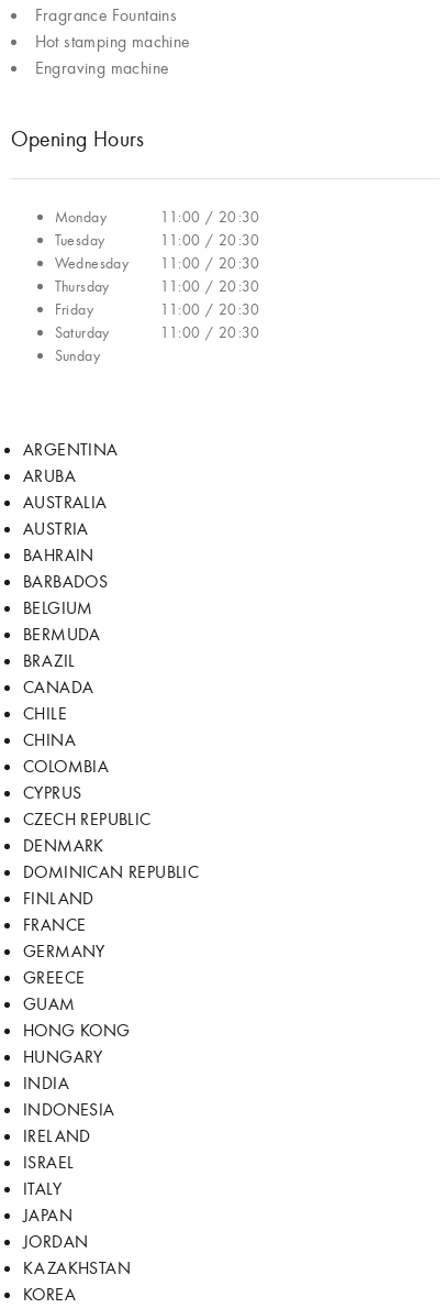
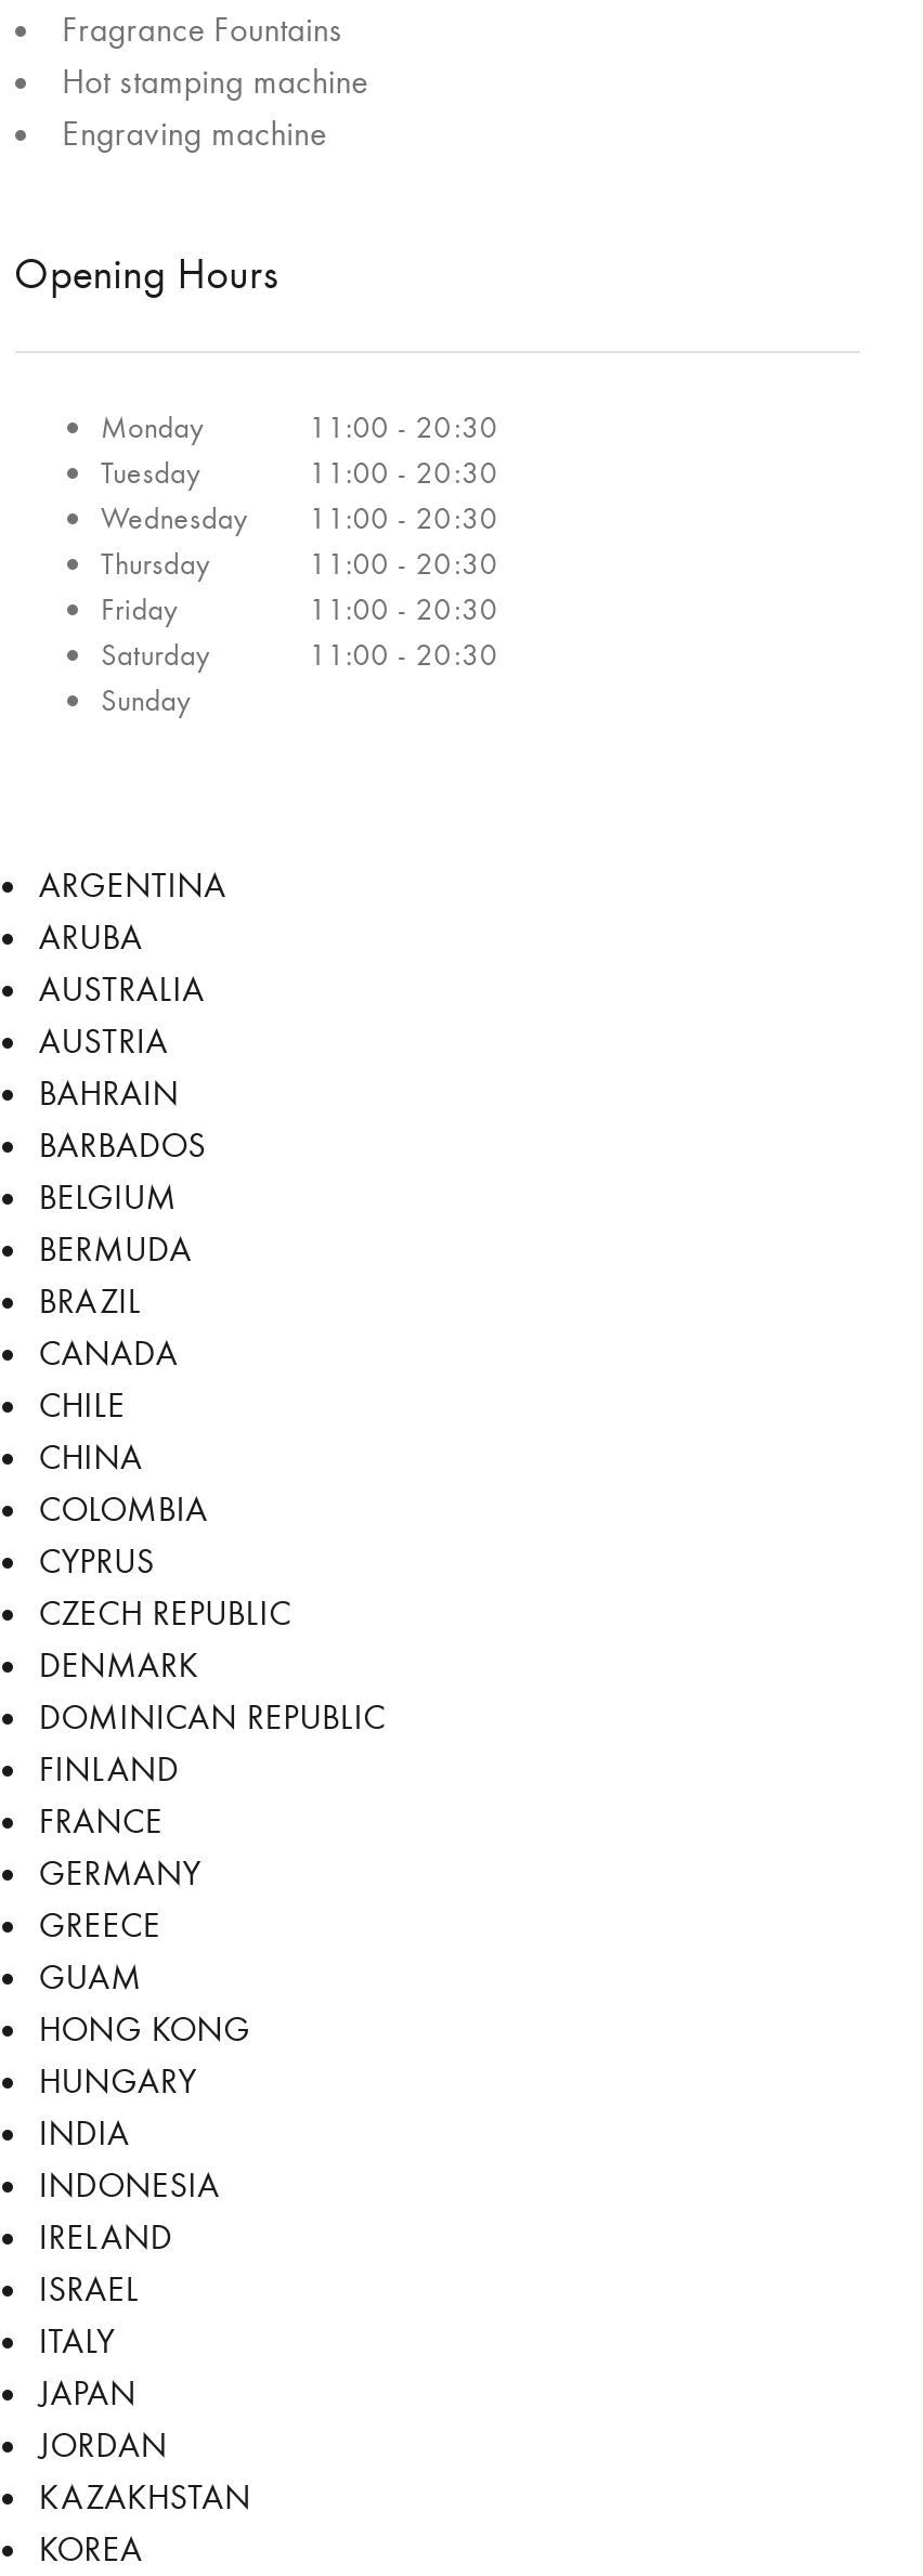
- 11:00 / 20:30
+ 11:00 - 20:30

- 11:00 / 20:30
+ 11:00 - 20:30

- Wednesday 11:00 / 20:30
+ Wednesday 11:00 - 20:30

- 11:00 / 20:30
+ 11:00 - 20:30

- 11:00 / 20:30
+ 11:00 - 20:30

- 11:00 / 20:30
+ 11:00 - 20:30
